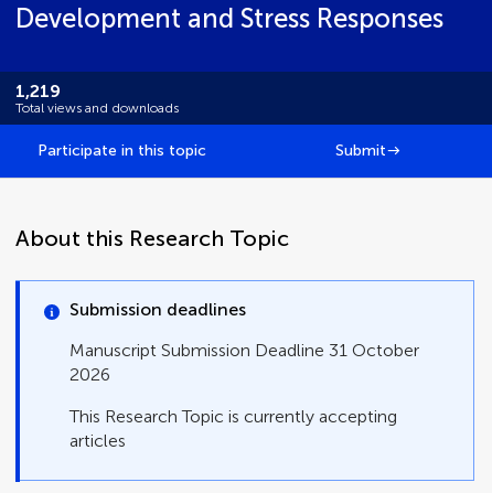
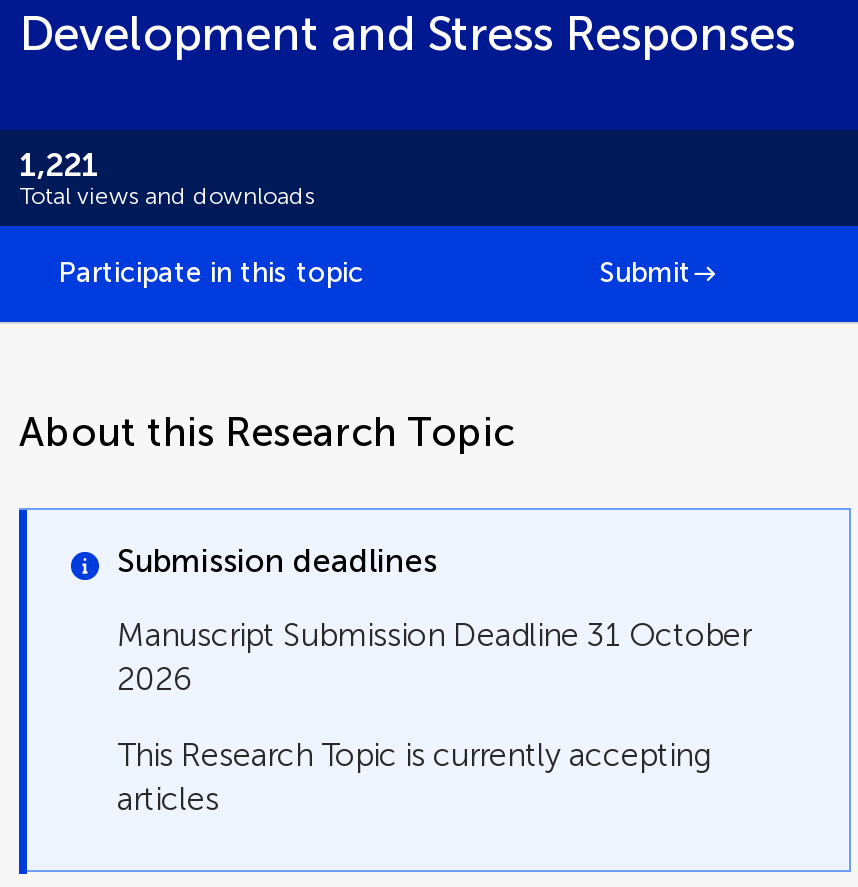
- 1,219
+ 1,221
